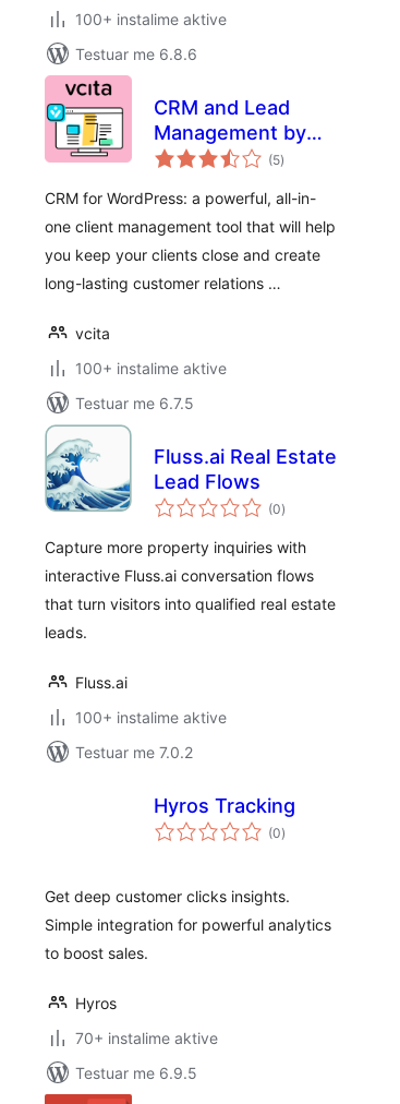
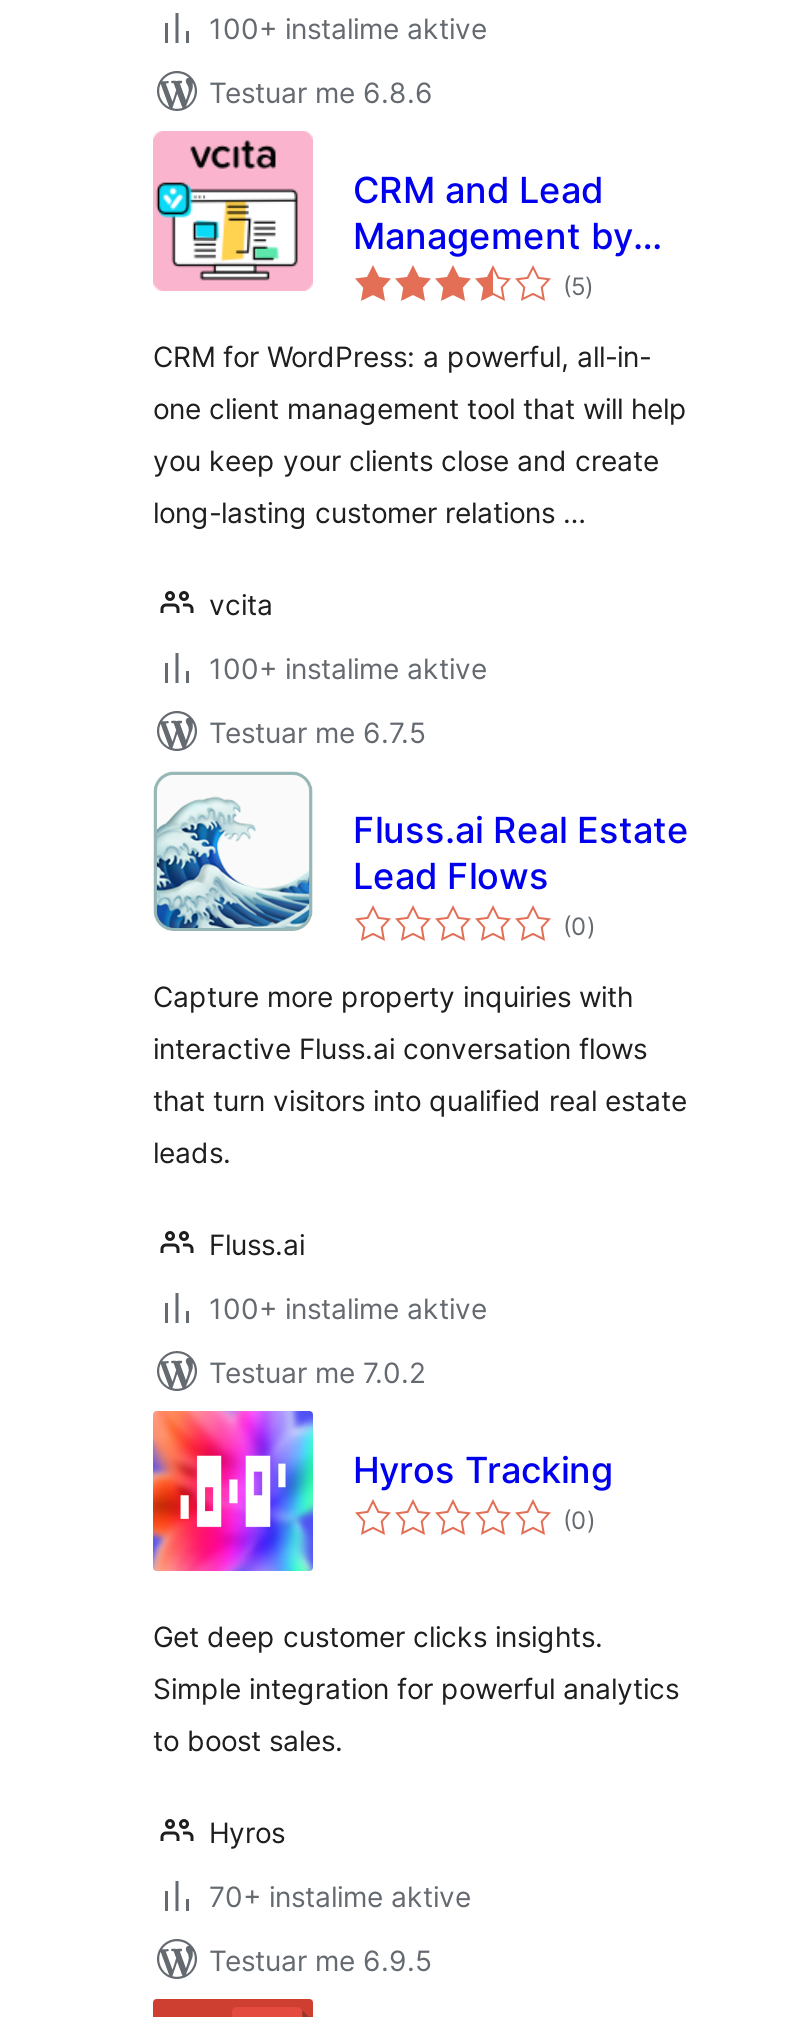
+ [image]
